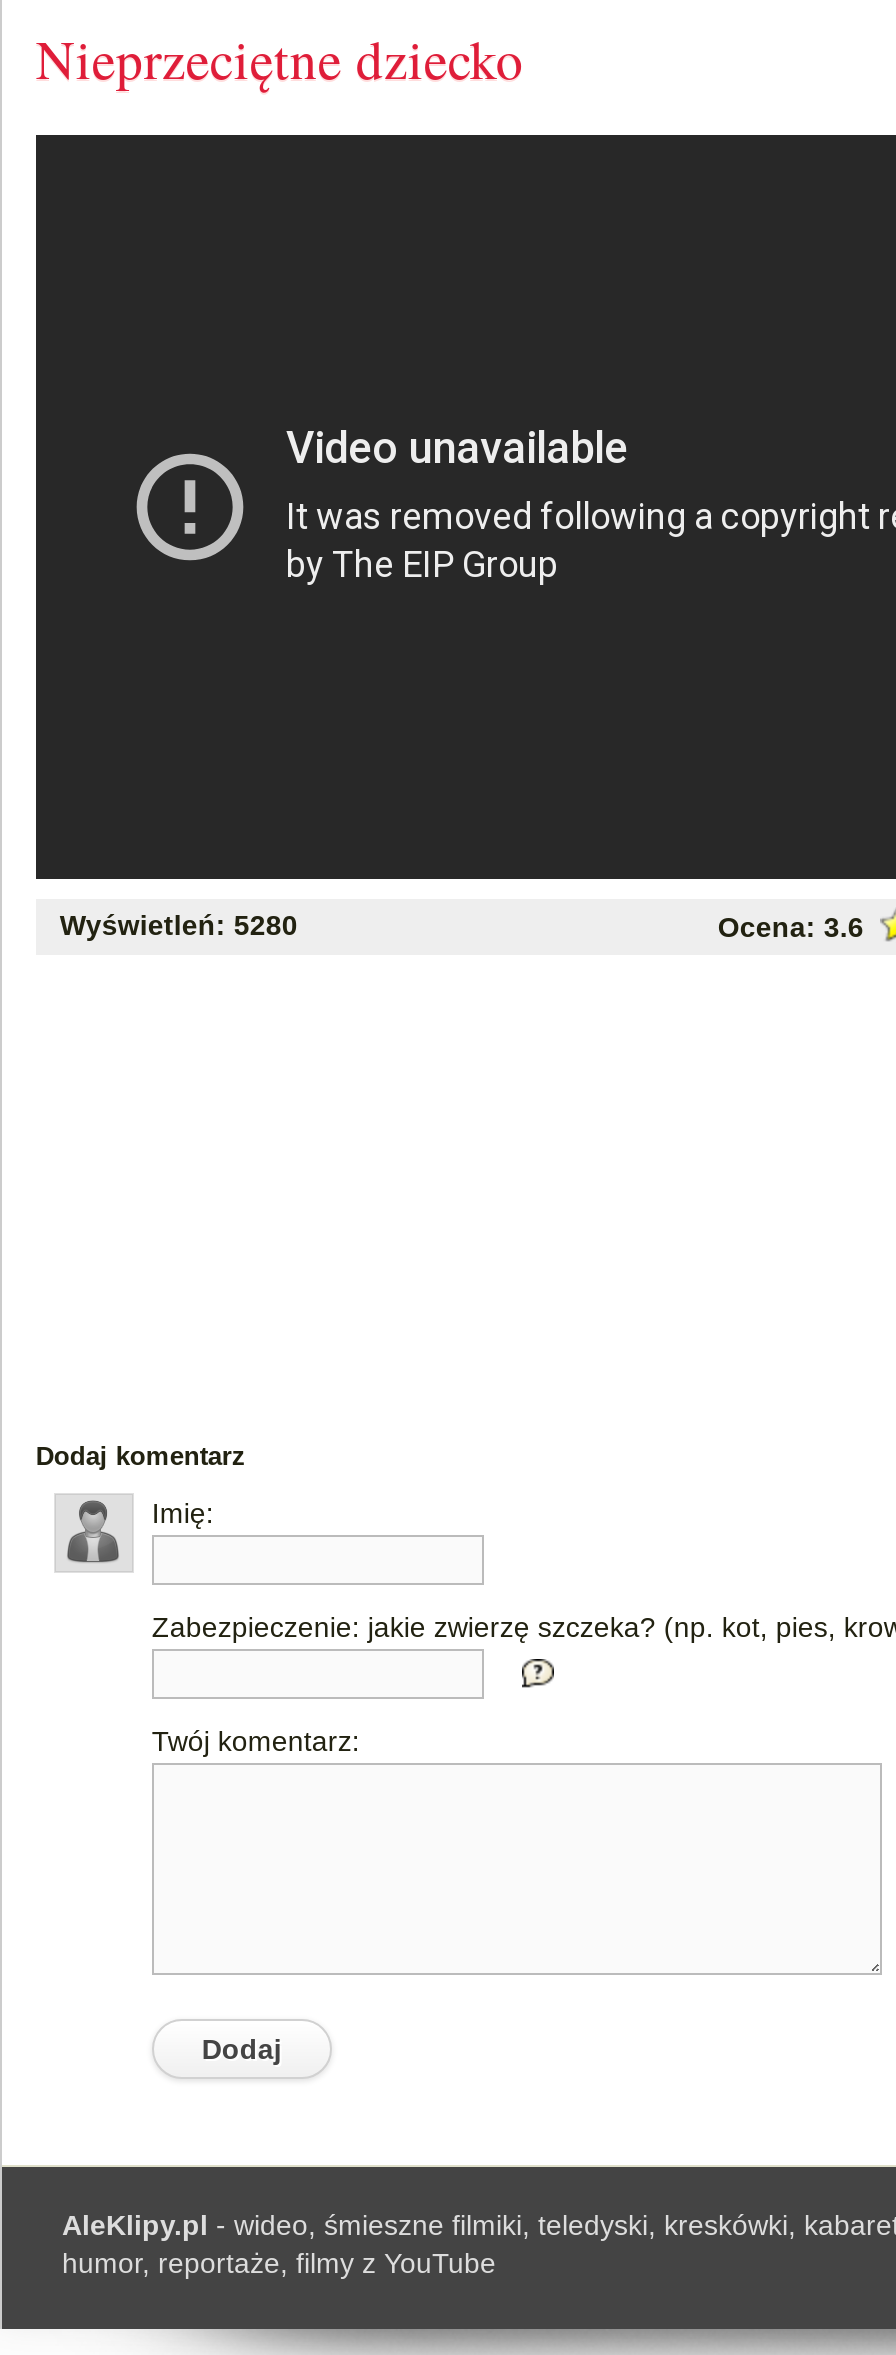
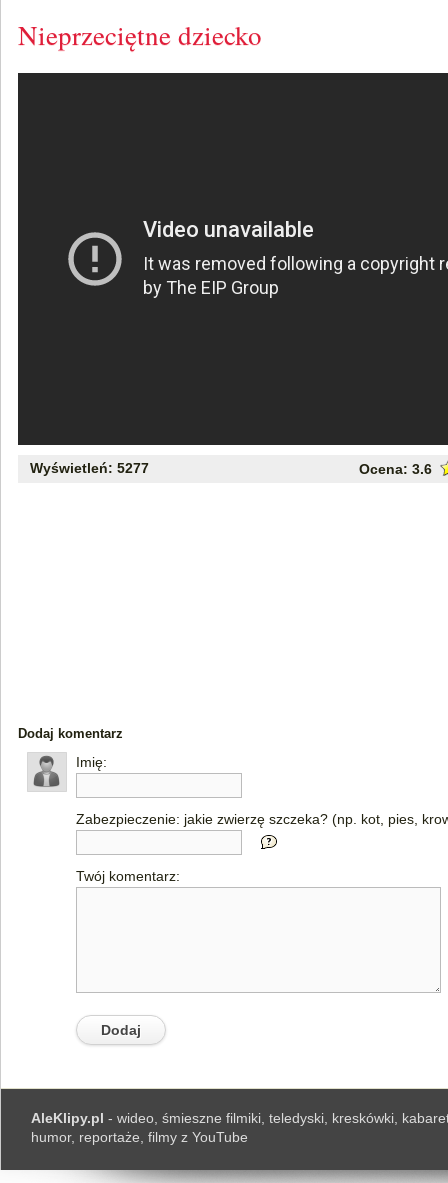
- Wyświetleń: 5280
+ Wyświetleń: 5277
